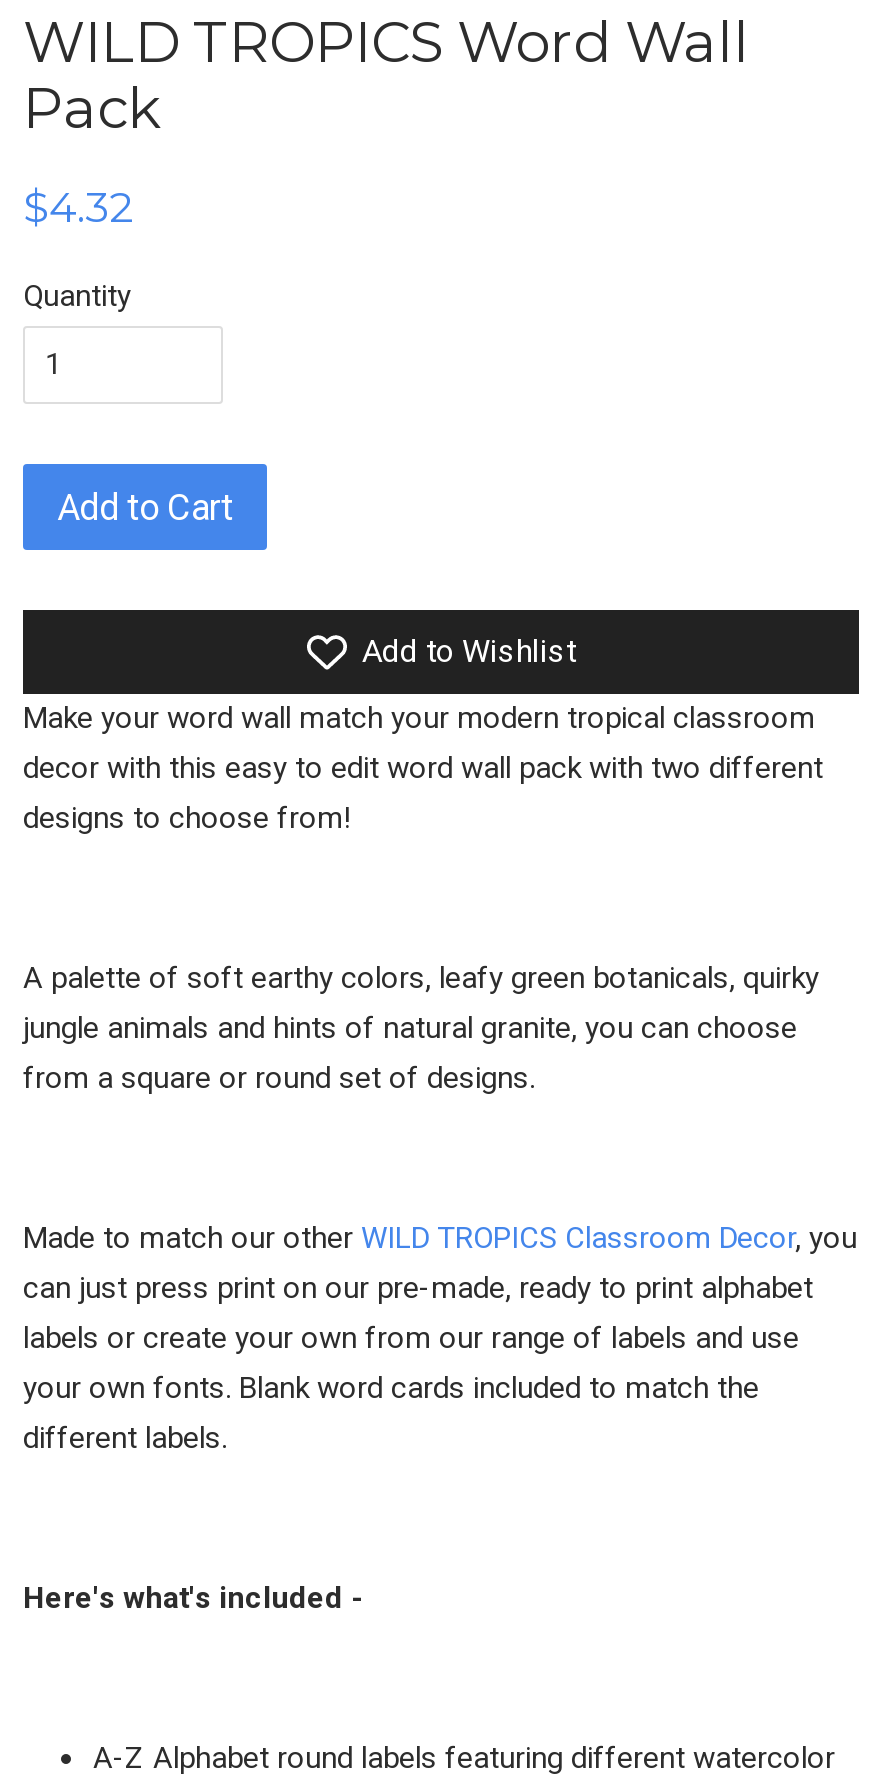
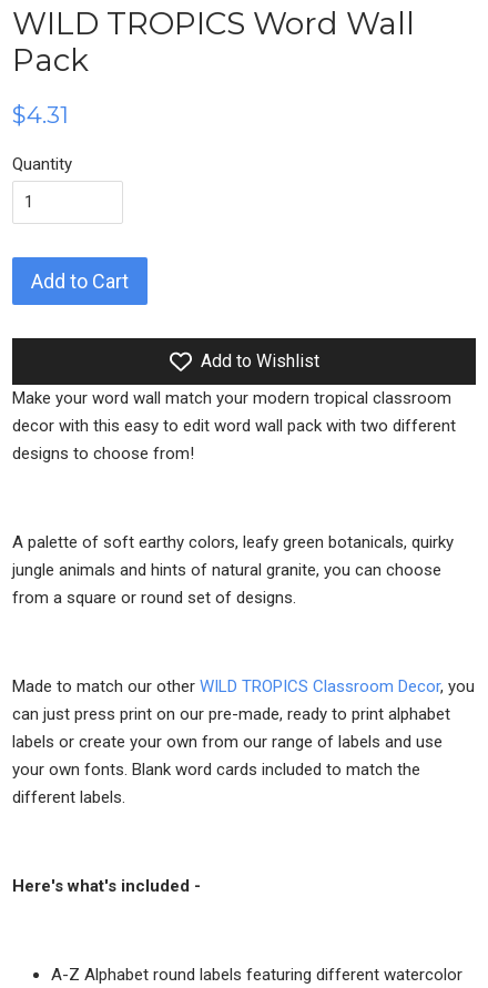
- $4.32
+ $4.31
